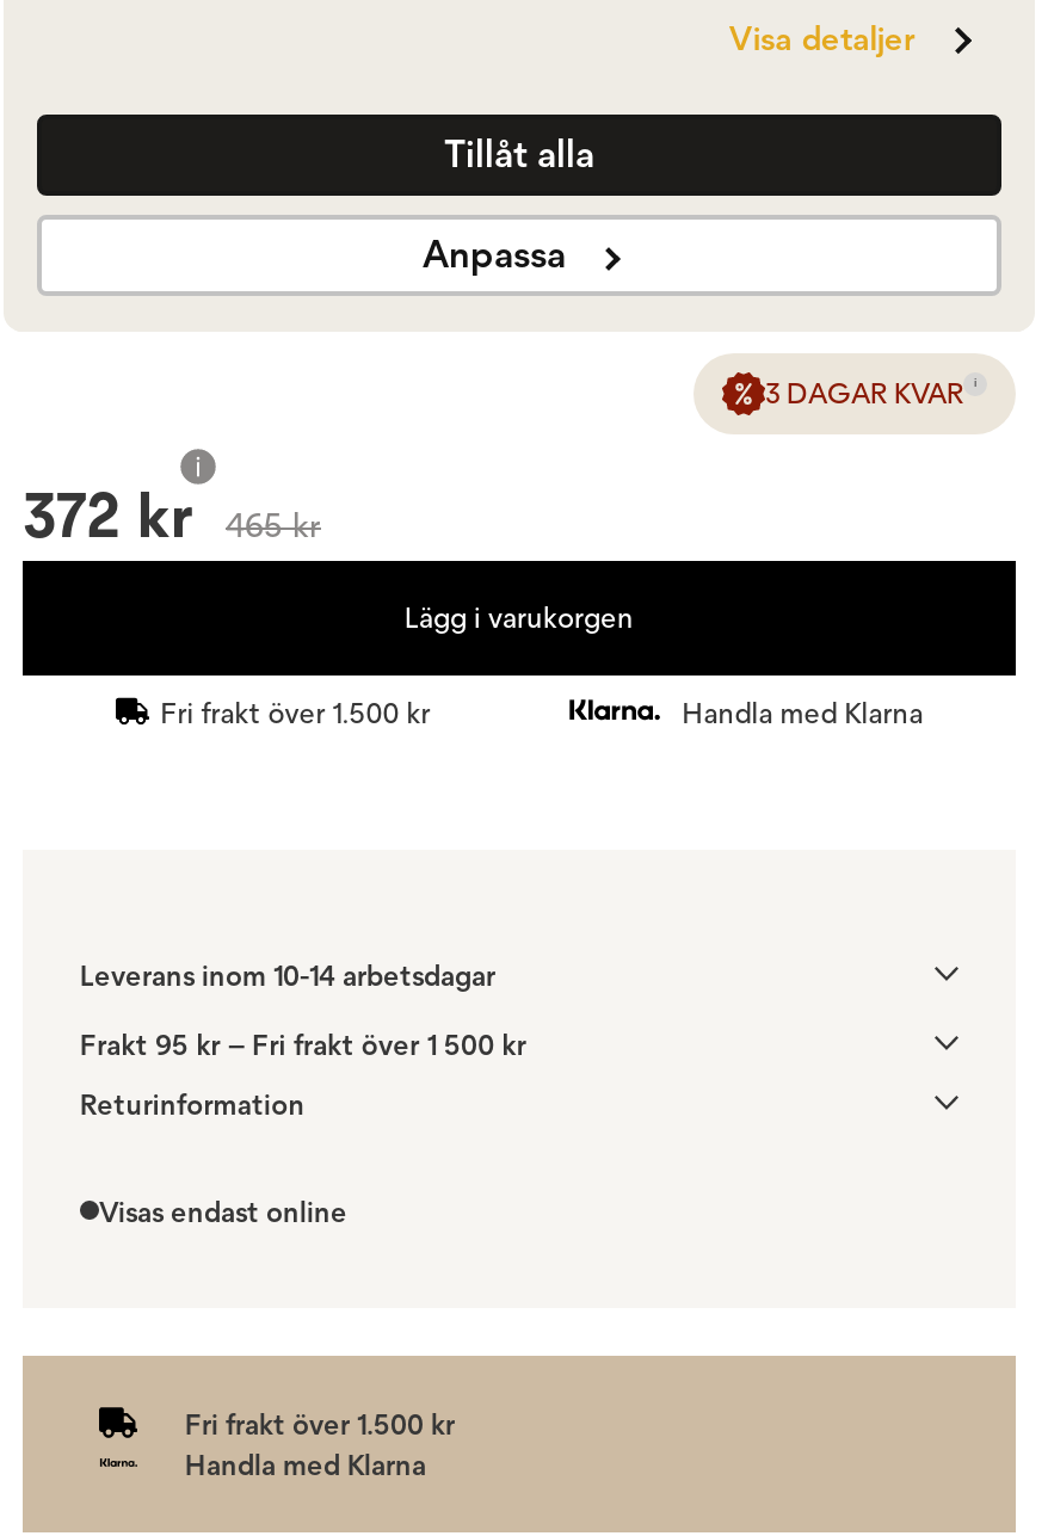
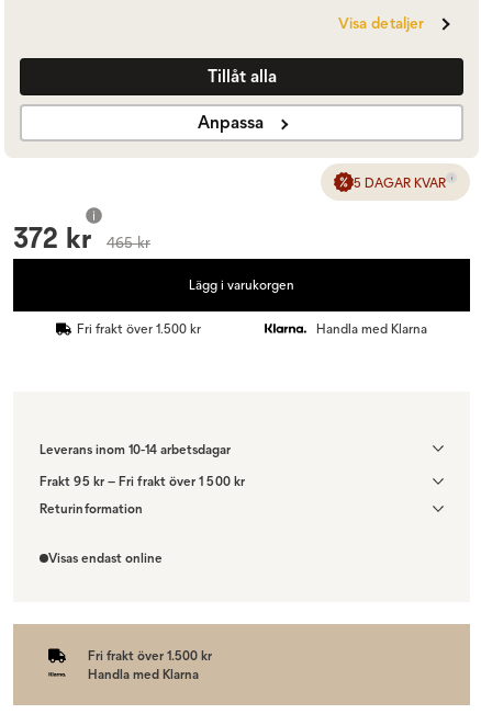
- 3 DAGAR KVAR
+ 5 DAGAR KVAR
